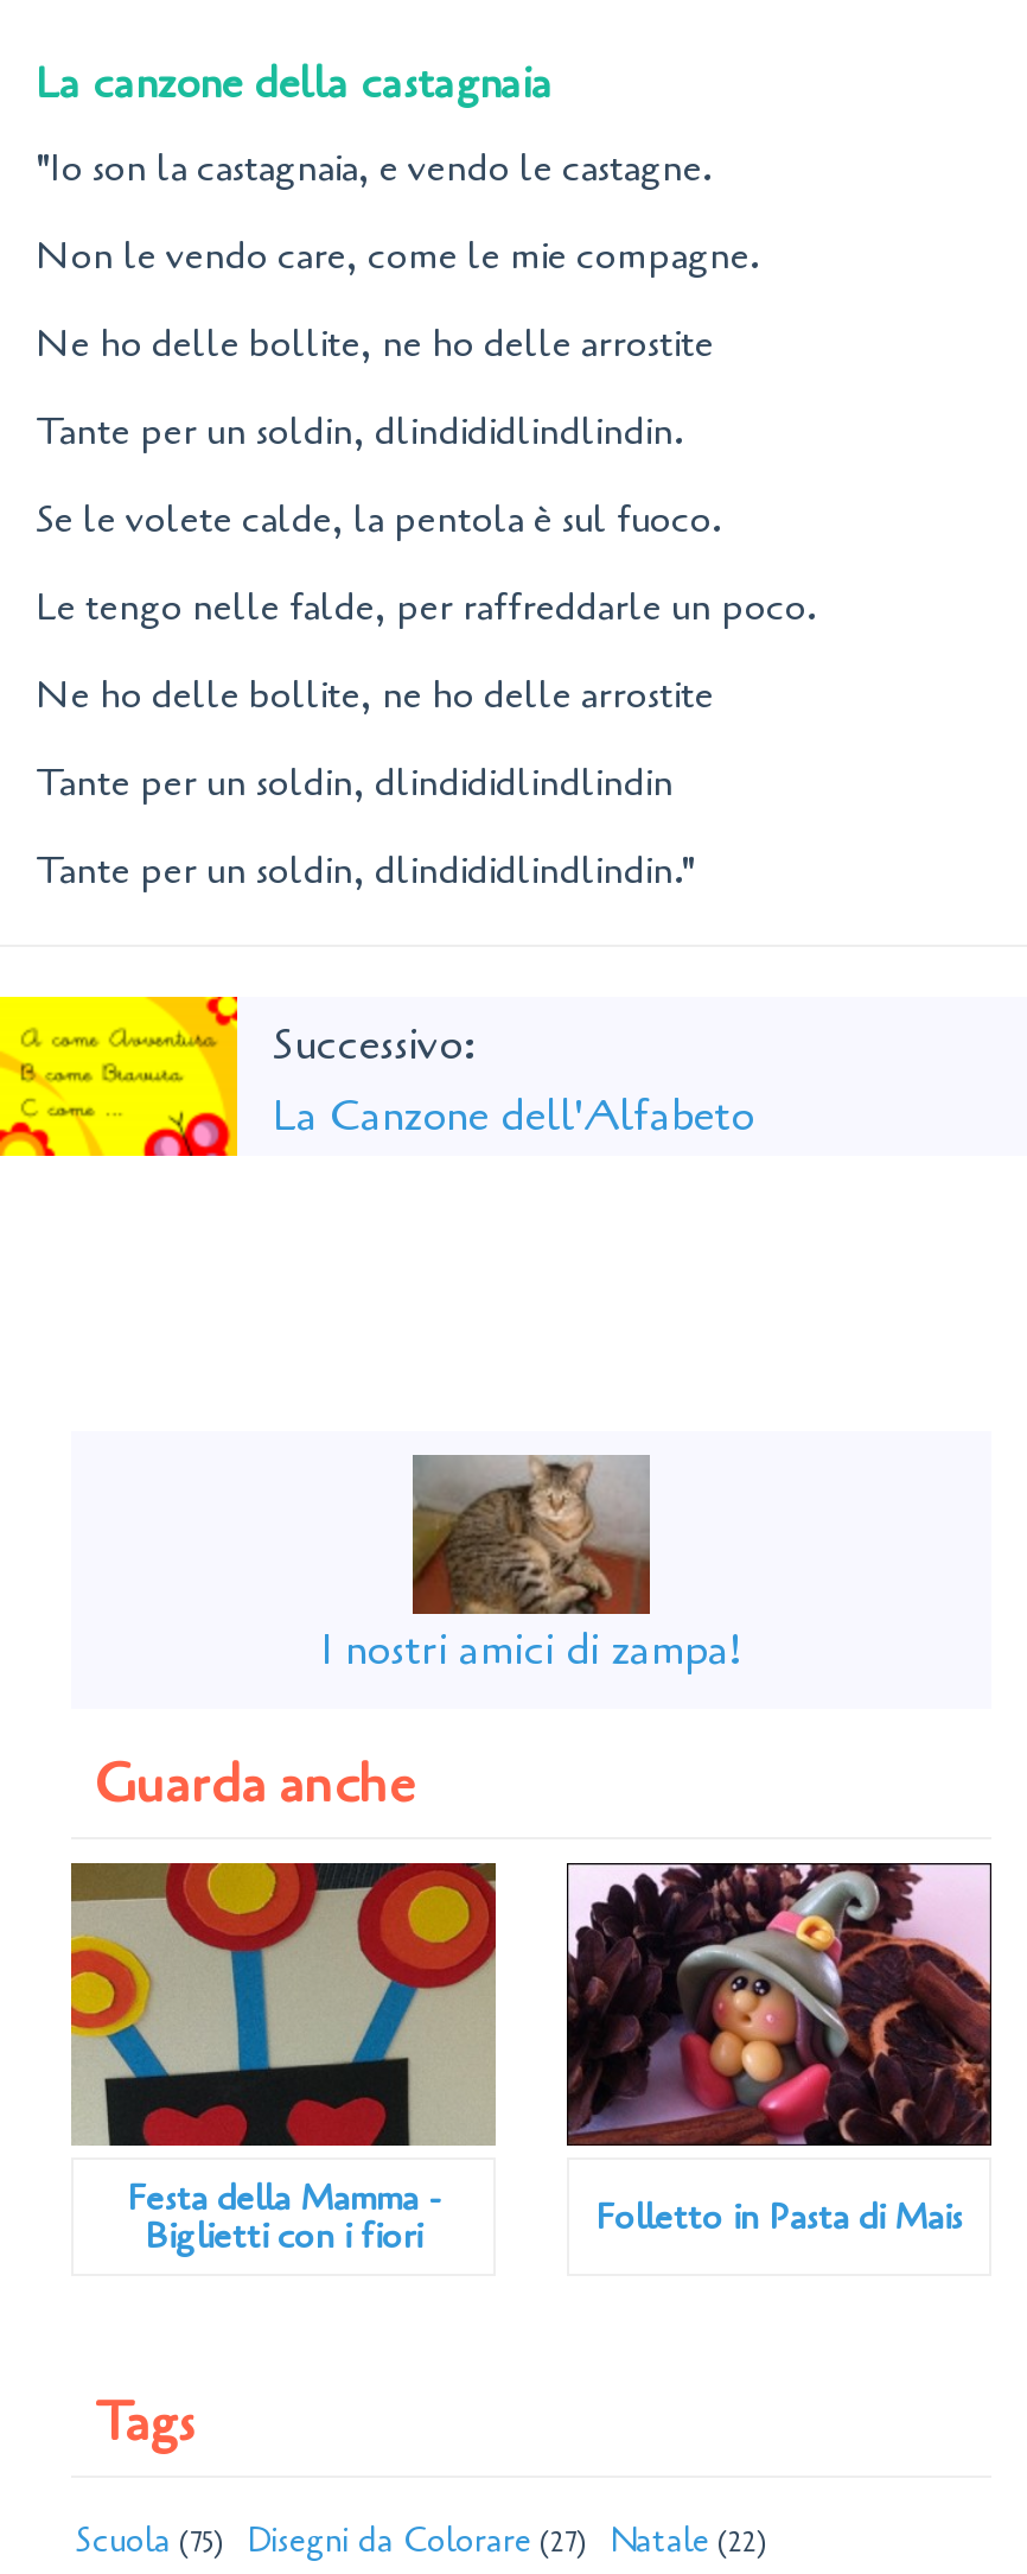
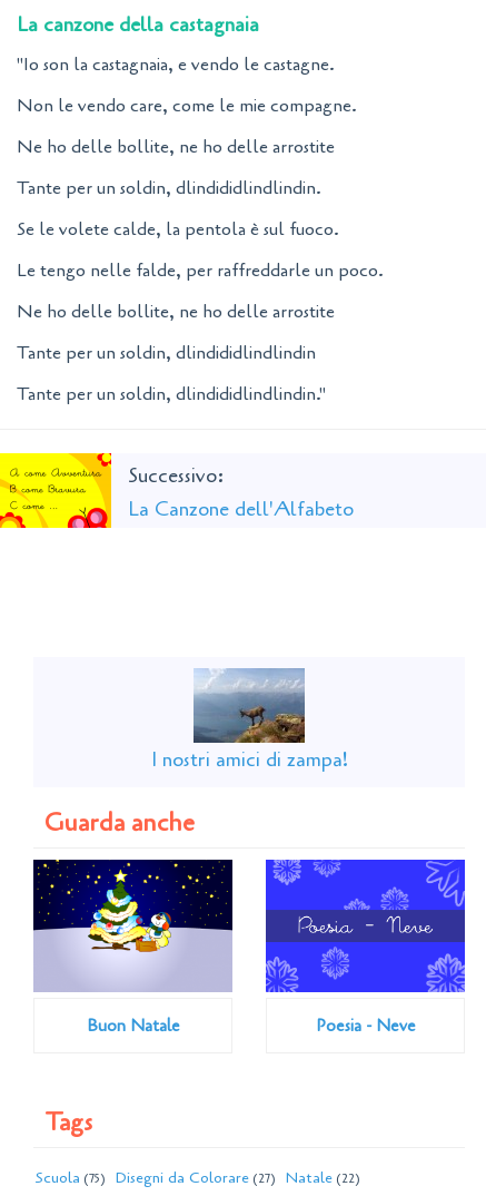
- [image]
+ [image]

- [image]
- Festa della Mamma -
- Biglietti con i fiori
- Folletto in Pasta di Mais
+ [image]
+ Buon Natale
+ Poesia - Neve

- [image]
+ [image]
